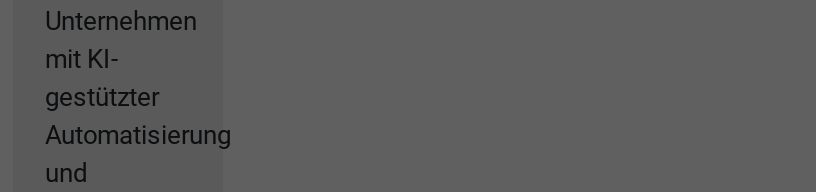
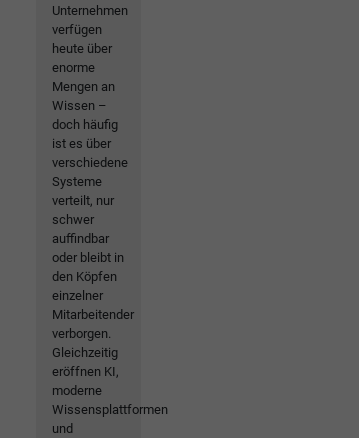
- mit KI-
- gestützter
- Automatisierung
+ verfügen
+ heute über
+ enorme
+ Mengen an
+ Wissen –
+ doch häufig
+ ist es über
+ verschiedene
+ Systeme
+ verteilt, nur
+ schwer
+ auffindbar
+ oder bleibt in
+ den Köpfen
+ einzelner
+ Mitarbeitender
+ verborgen.
+ Gleichzeitig
+ eröffnen KI,
+ moderne
+ Wissensplattformen
